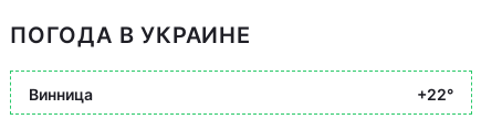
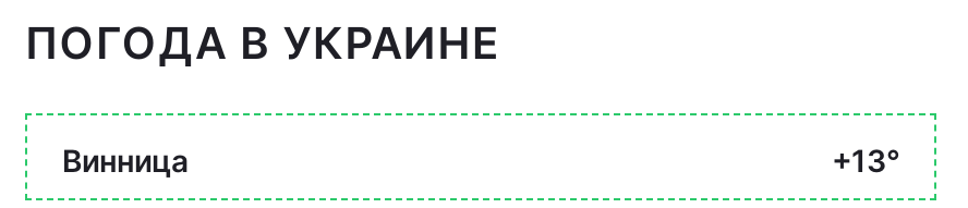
- +22°
+ +13°
